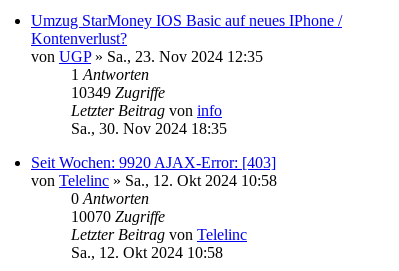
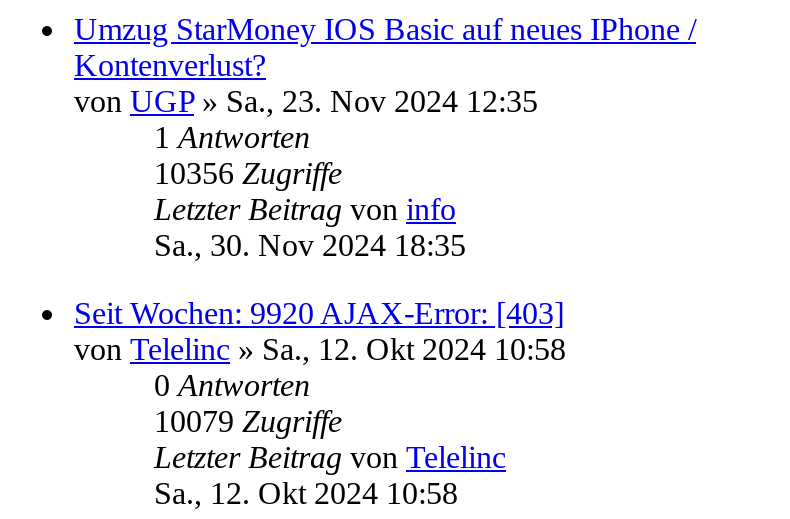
- 10349 Zugriffe
+ 10356 Zugriffe

- 10070 Zugriffe
+ 10079 Zugriffe
